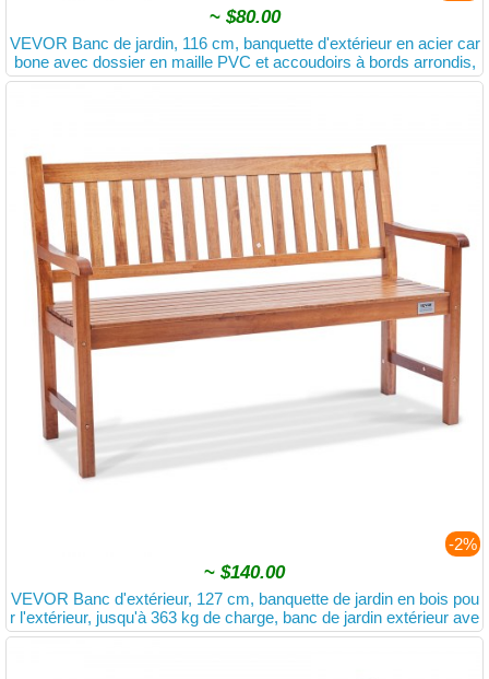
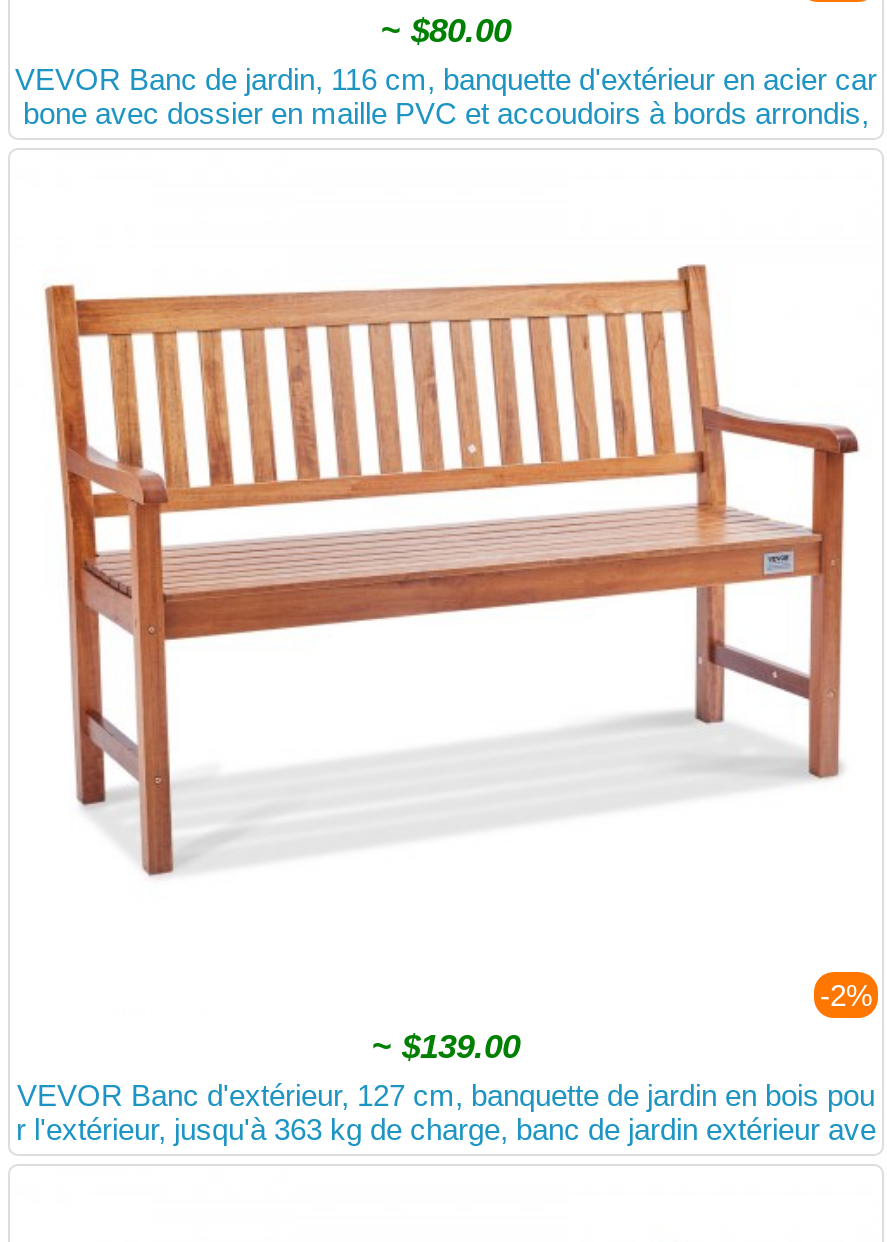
- ~ $140.00
+ ~ $139.00
